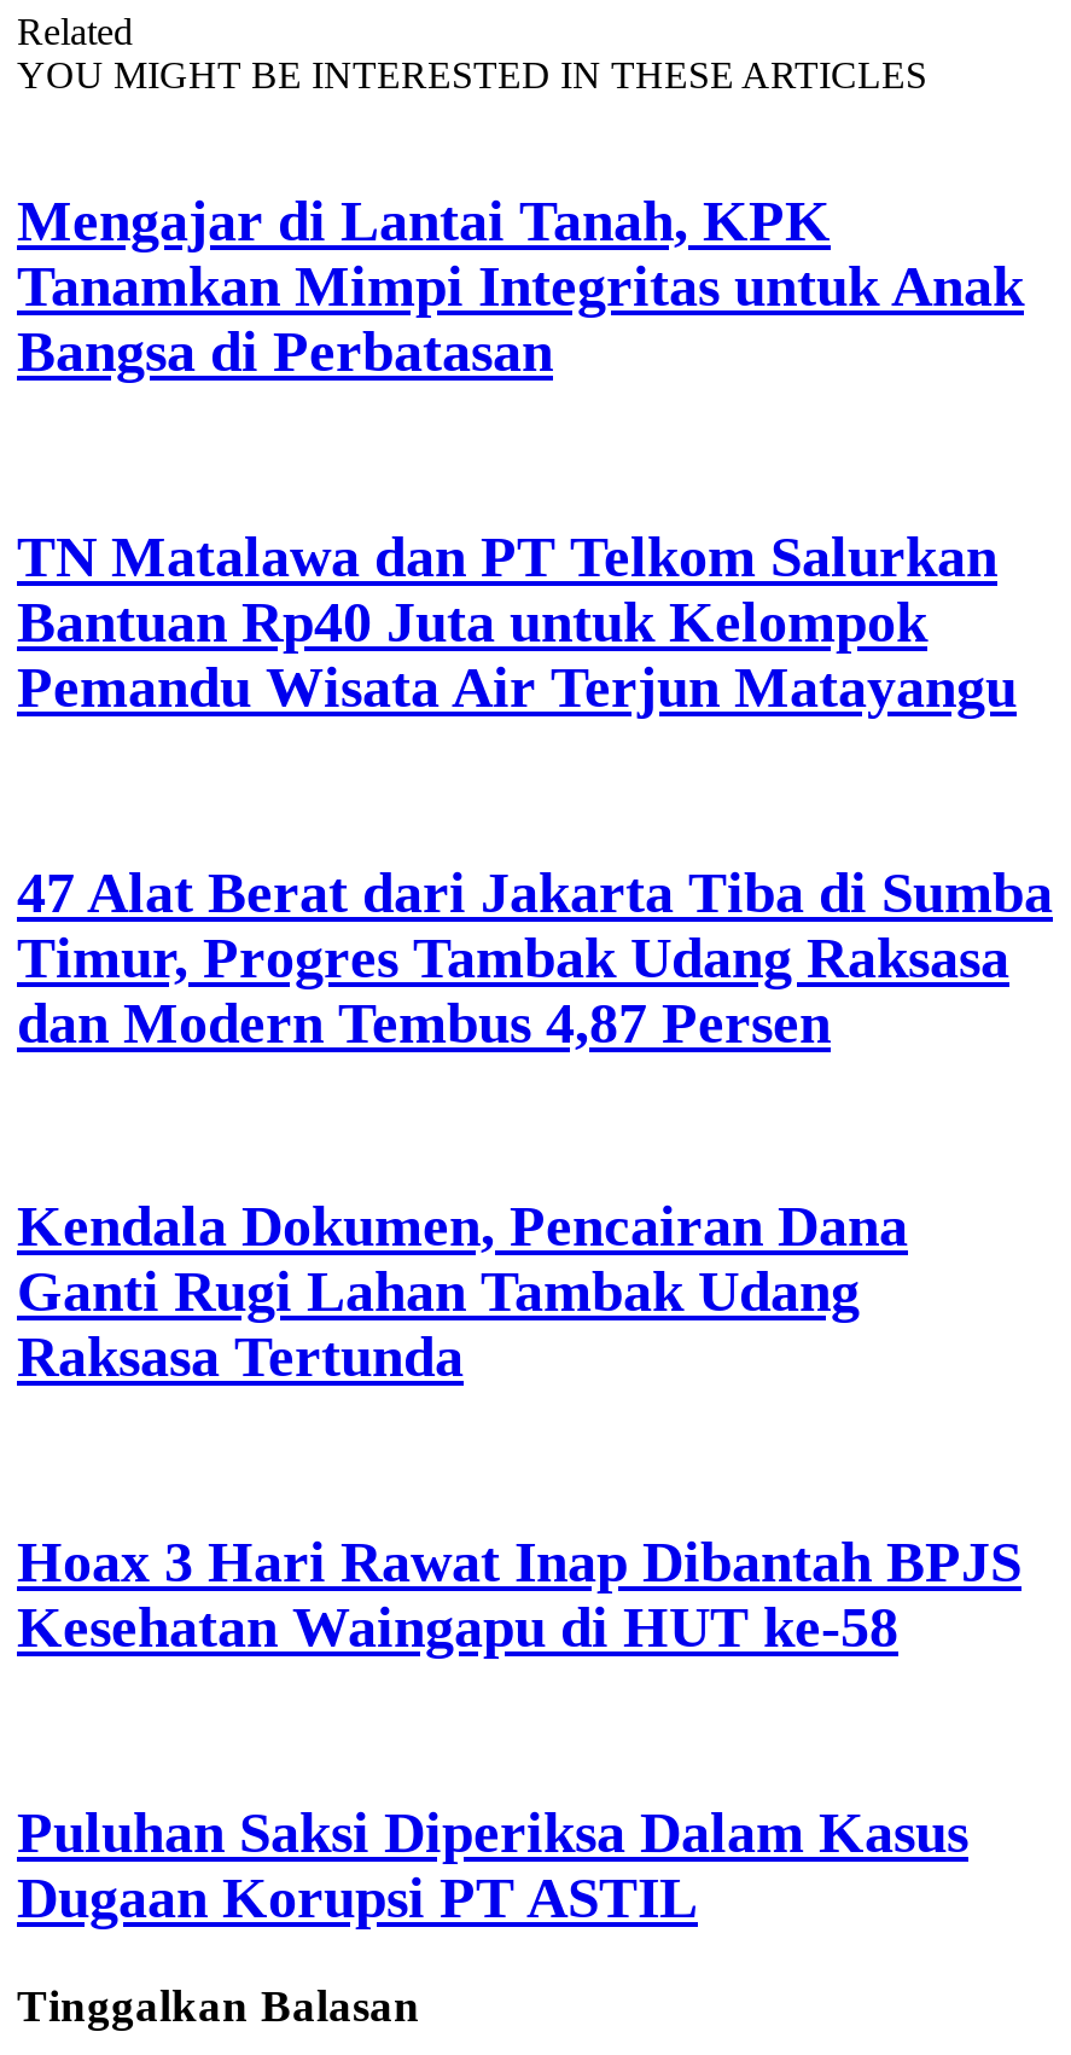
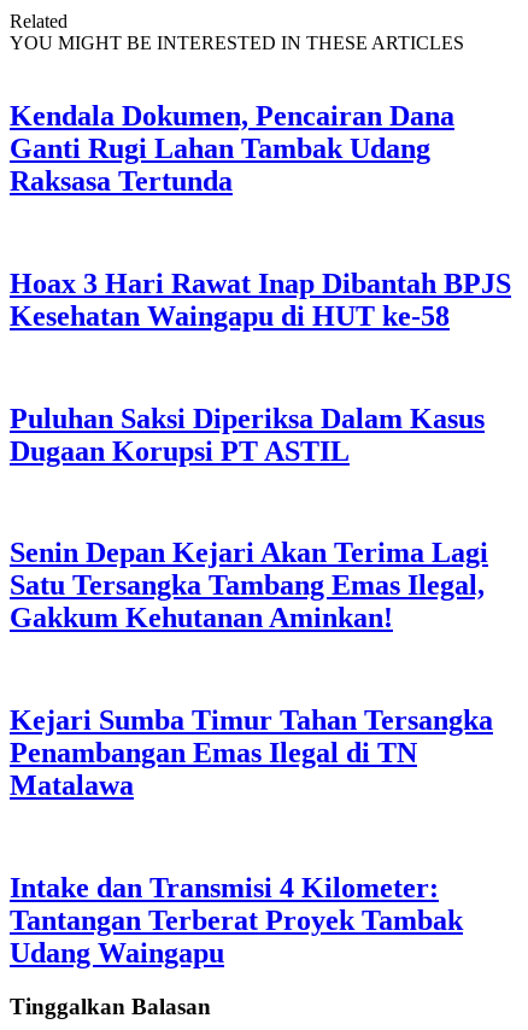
- Mengajar di Lantai Tanah, KPK
- Tanamkan Mimpi Integritas untuk Anak
- Bangsa di Perbatasan
- TN Matalawa dan PT Telkom Salurkan
- Bantuan Rp40 Juta untuk Kelompok
- Pemandu Wisata Air Terjun Matayangu
- 47 Alat Berat dari Jakarta Tiba di Sumba
- Timur, Progres Tambak Udang Raksasa
- dan Modern Tembus 4,87 Persen

moved up: Kendala Dokumen, Pencairan Dana | Ganti Rugi Lahan Tambak Udang | Raksasa Tertunda | Hoax 3 Hari Rawat Inap Dibantah BPJS | Kesehatan Waingapu di HUT ke-58 | Puluhan Saksi Diperiksa Dalam Kasus | Dugaan Korupsi PT ASTIL

+ Senin Depan Kejari Akan Terima Lagi
+ Satu Tersangka Tambang Emas Ilegal,
+ Gakkum Kehutanan Aminkan!
+ Kejari Sumba Timur Tahan Tersangka
+ Penambangan Emas Ilegal di TN
+ Matalawa
+ Intake dan Transmisi 4 Kilometer:
+ Tantangan Terberat Proyek Tambak
+ Udang Waingapu
